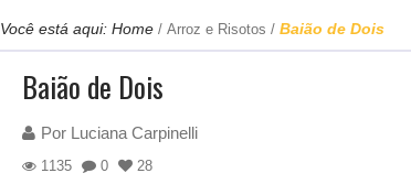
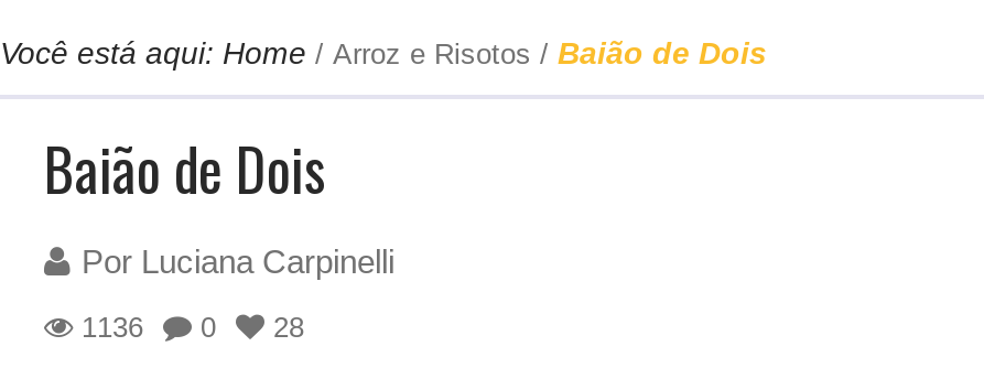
- 1135 0 28
+ 1136 0 28
